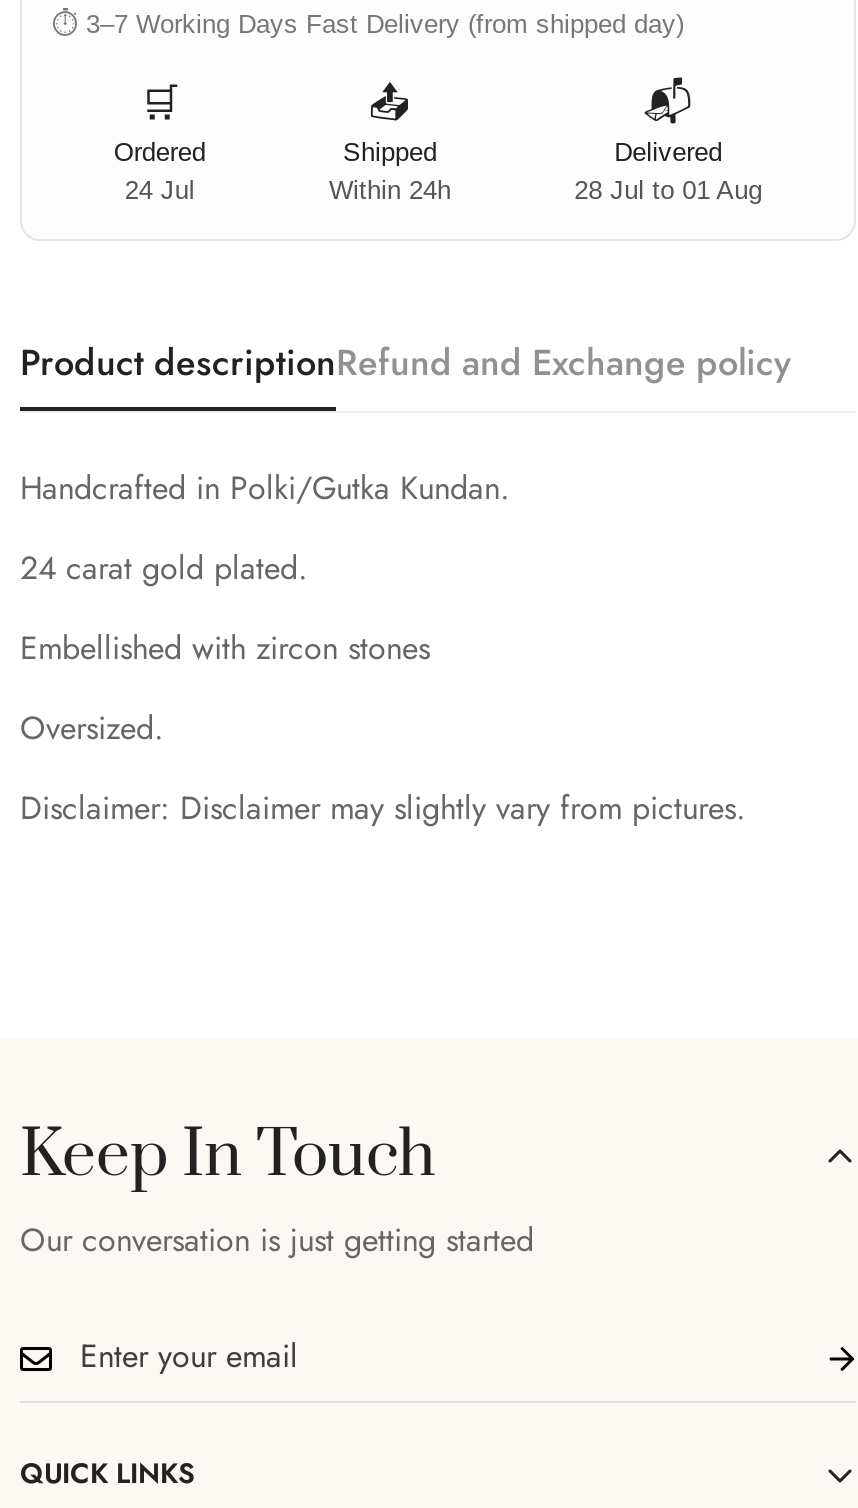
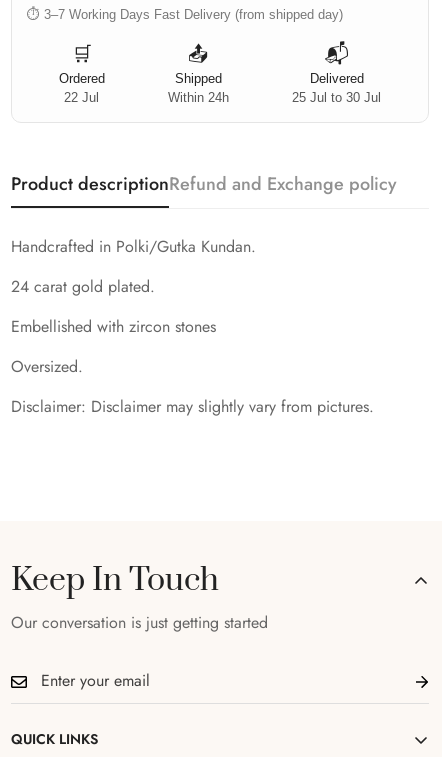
- 24 Jul
+ 22 Jul

- 28 Jul to 01 Aug
+ 25 Jul to 30 Jul
